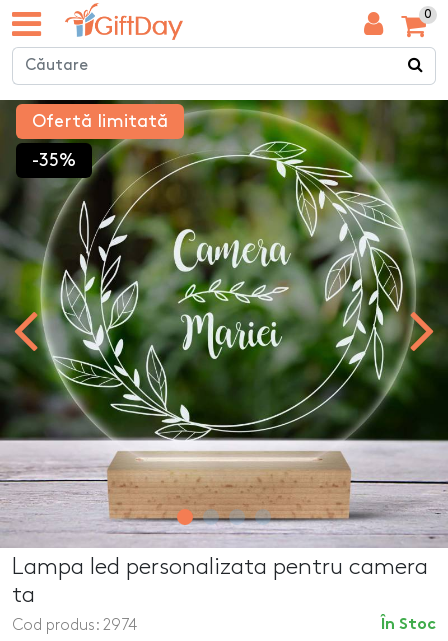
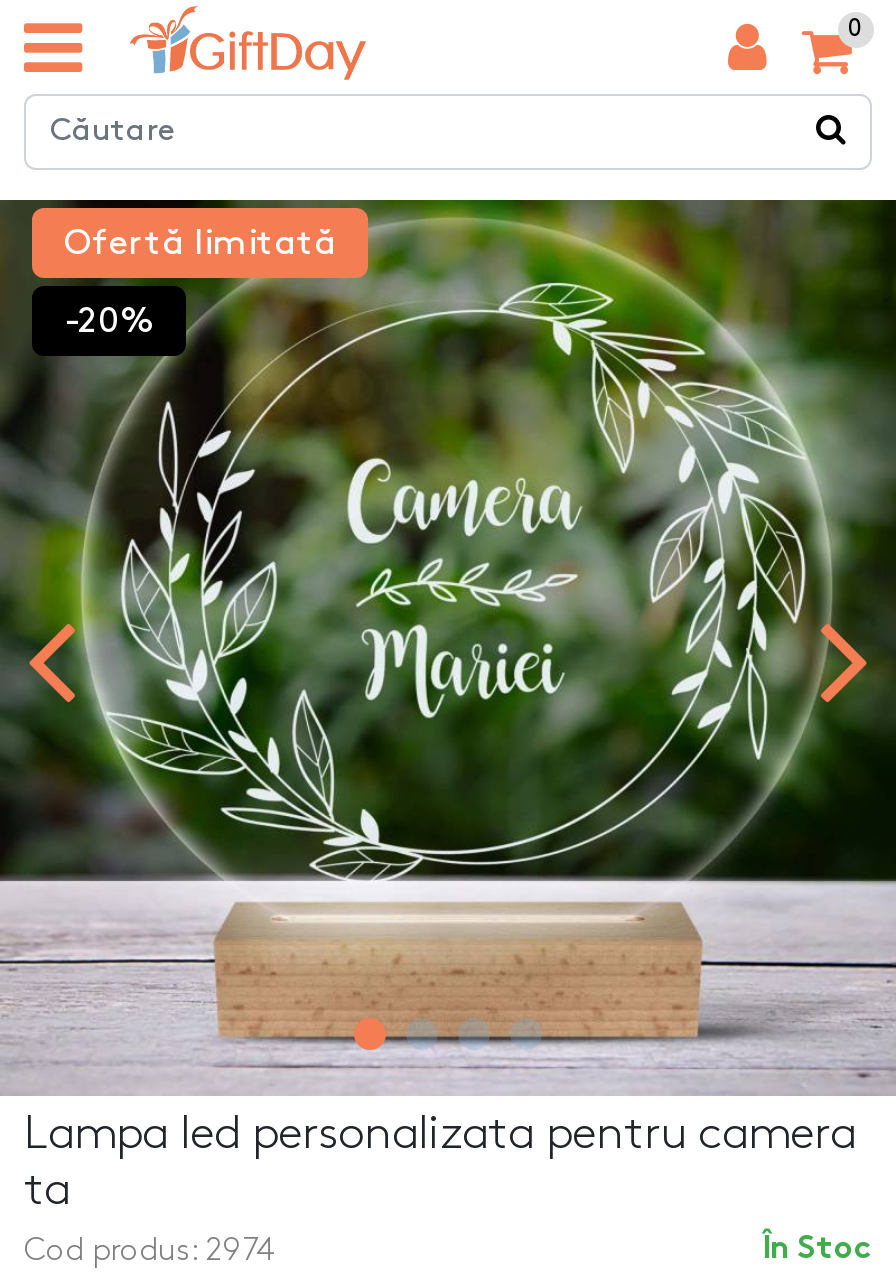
- -35%
+ -20%
